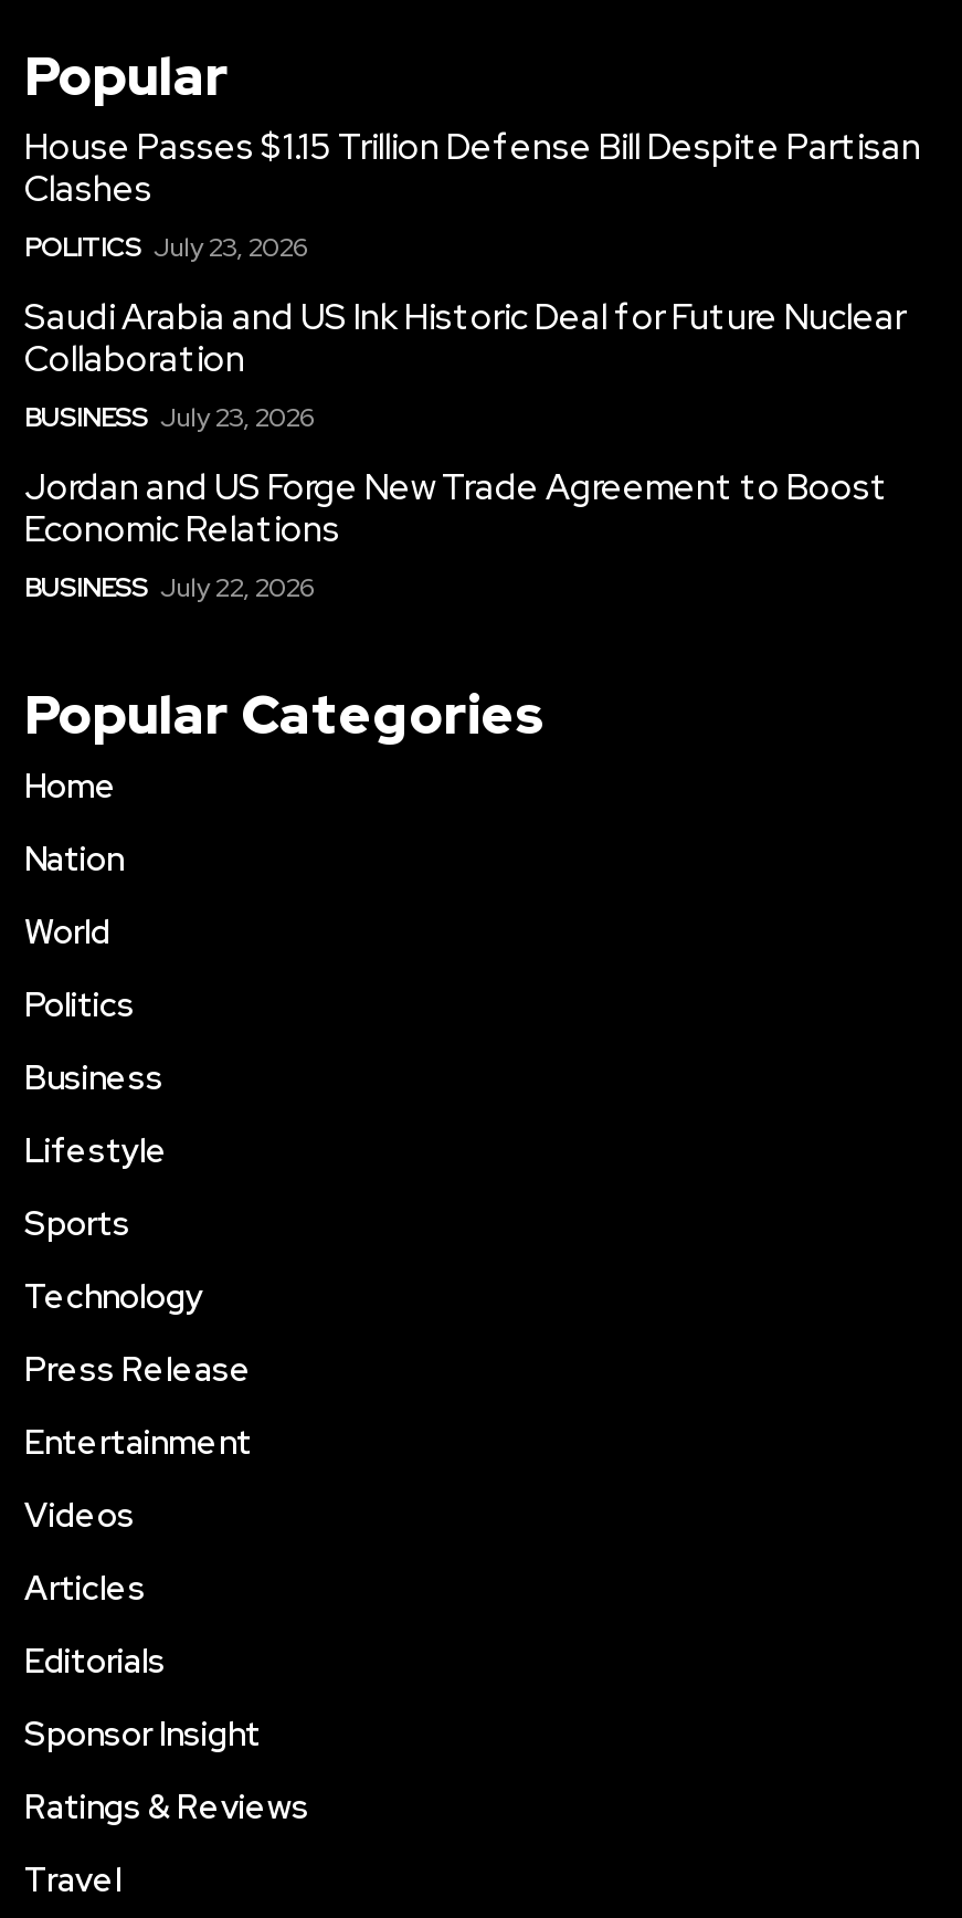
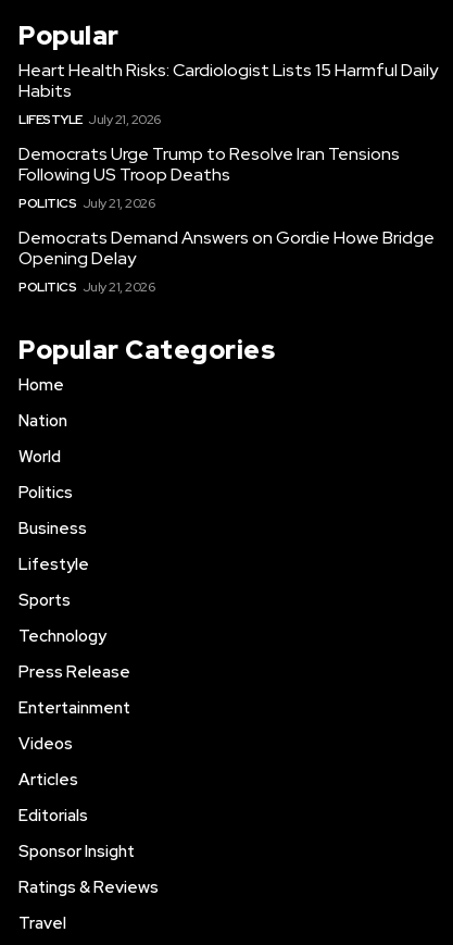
- House Passes $1.15 Trillion Defense Bill Despite Partisan
- Clashes
- POLITICS July 23, 2026
+ Heart Health Risks: Cardiologist Lists 15 Harmful Daily
+ Habits
+ LIFESTYLE July 21, 2026

- Saudi Arabia and US Ink Historic Deal for Future Nuclear
- Collaboration
- BUSINESS July 23, 2026
+ Democrats Urge Trump to Resolve Iran Tensions
+ Following US Troop Deaths
+ POLITICS July 21, 2026

- Jordan and US Forge New Trade Agreement to Boost
- Economic Relations
- BUSINESS July 22, 2026
+ Democrats Demand Answers on Gordie Howe Bridge
+ Opening Delay
+ POLITICS July 21, 2026
